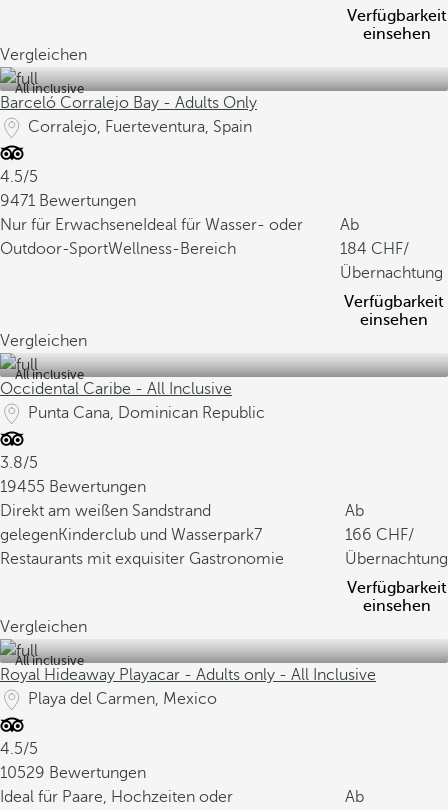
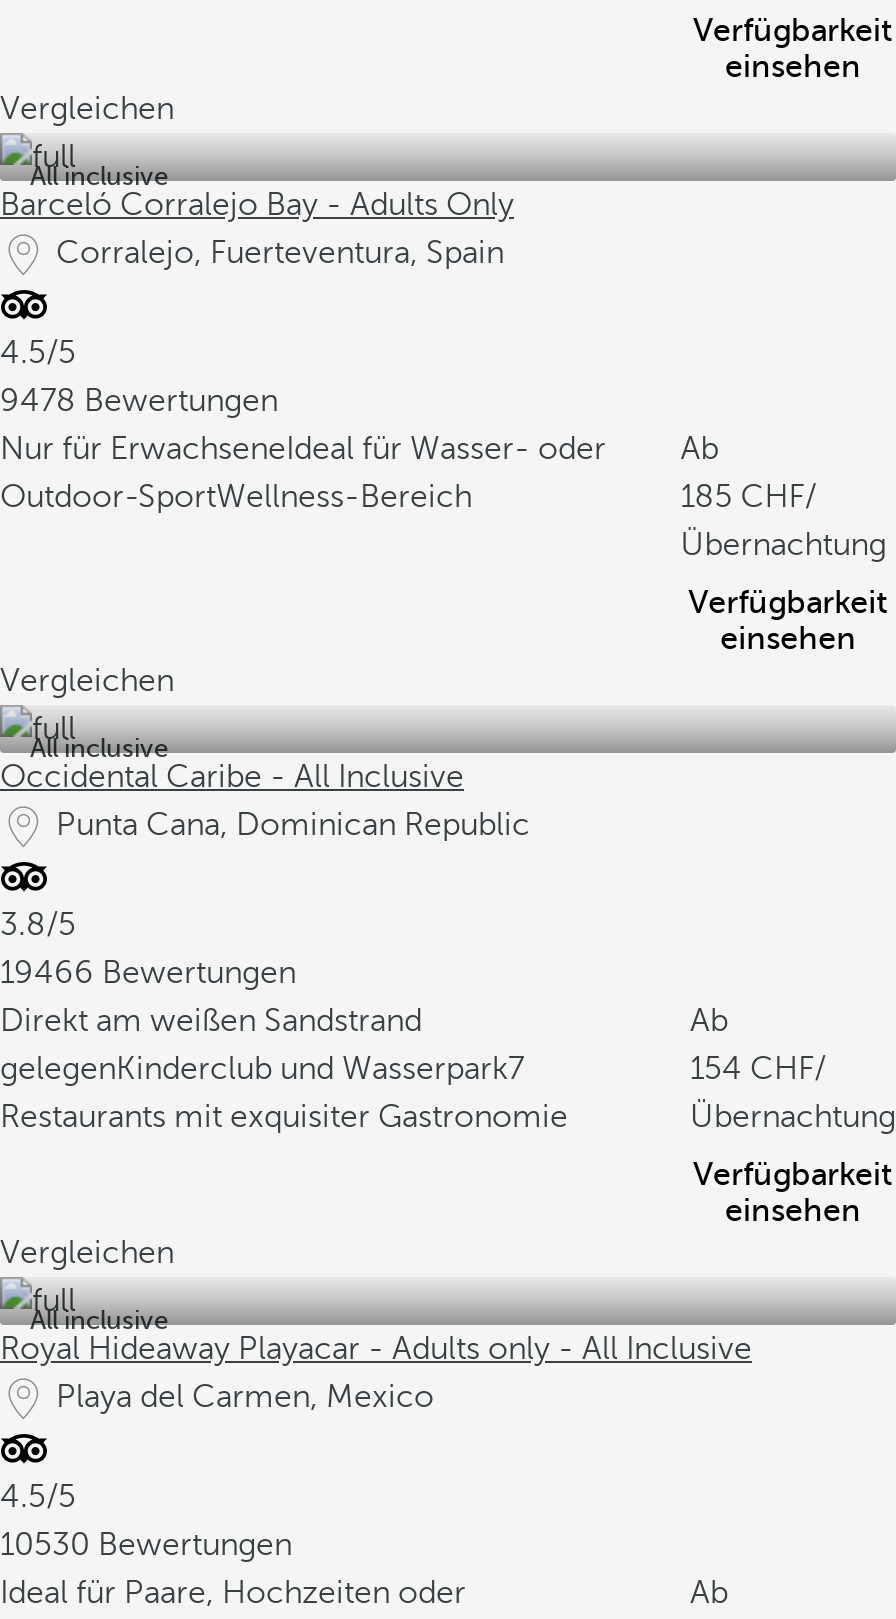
- 9471 Bewertungen
+ 9478 Bewertungen

- 184
+ 185

- 19455 Bewertungen
+ 19466 Bewertungen

- 166
+ 154

- 10529 Bewertungen
+ 10530 Bewertungen
